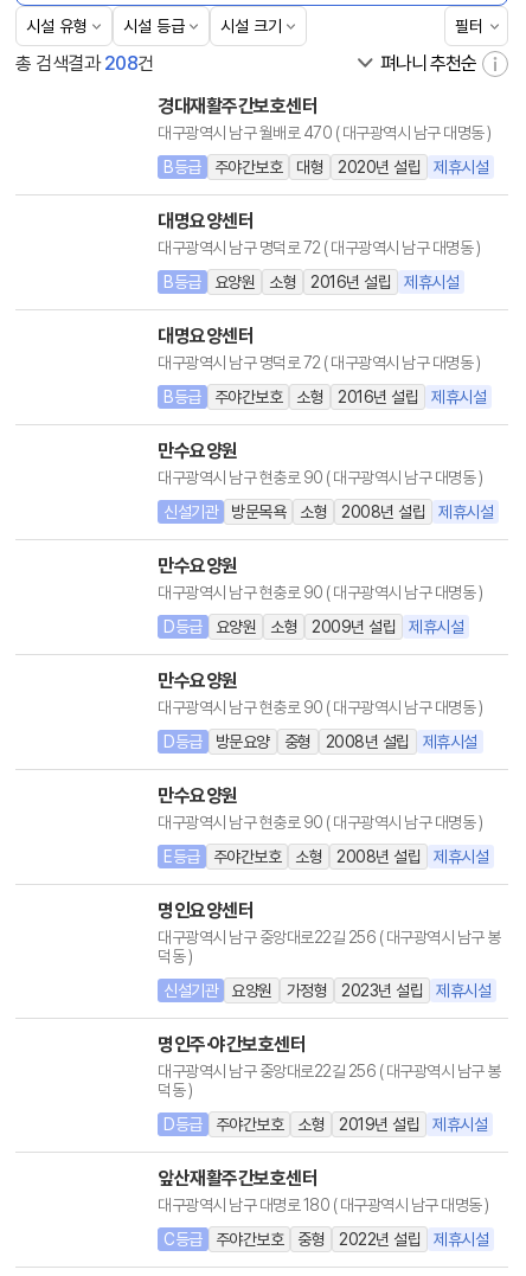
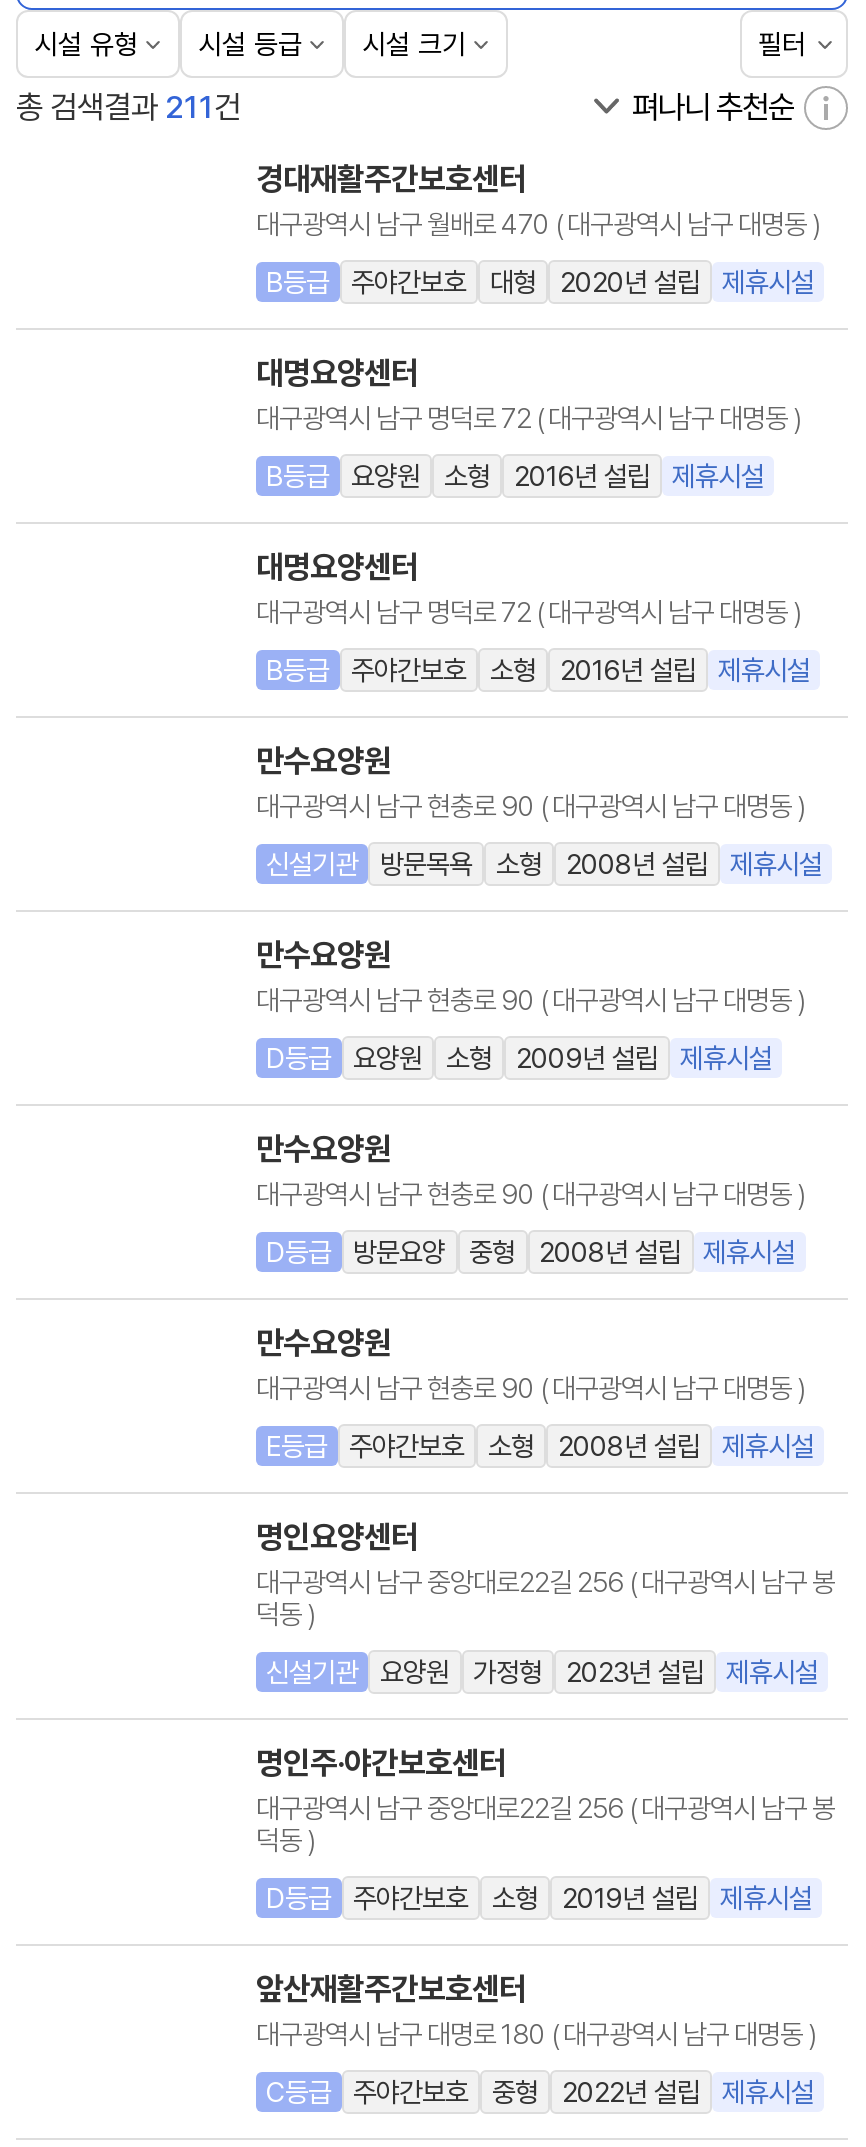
- 총 검색결과 208 건
+ 총 검색결과 211 건
